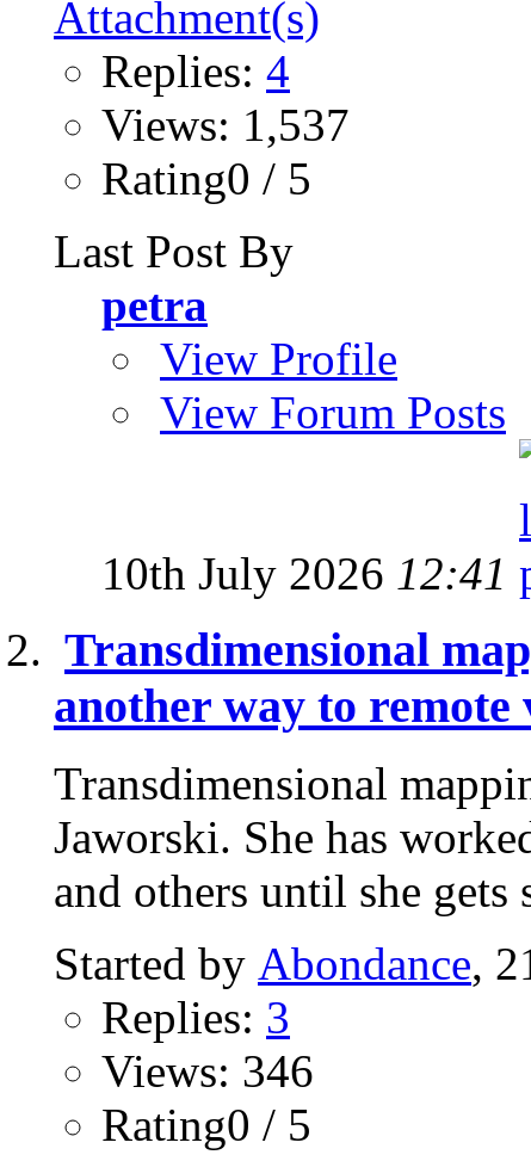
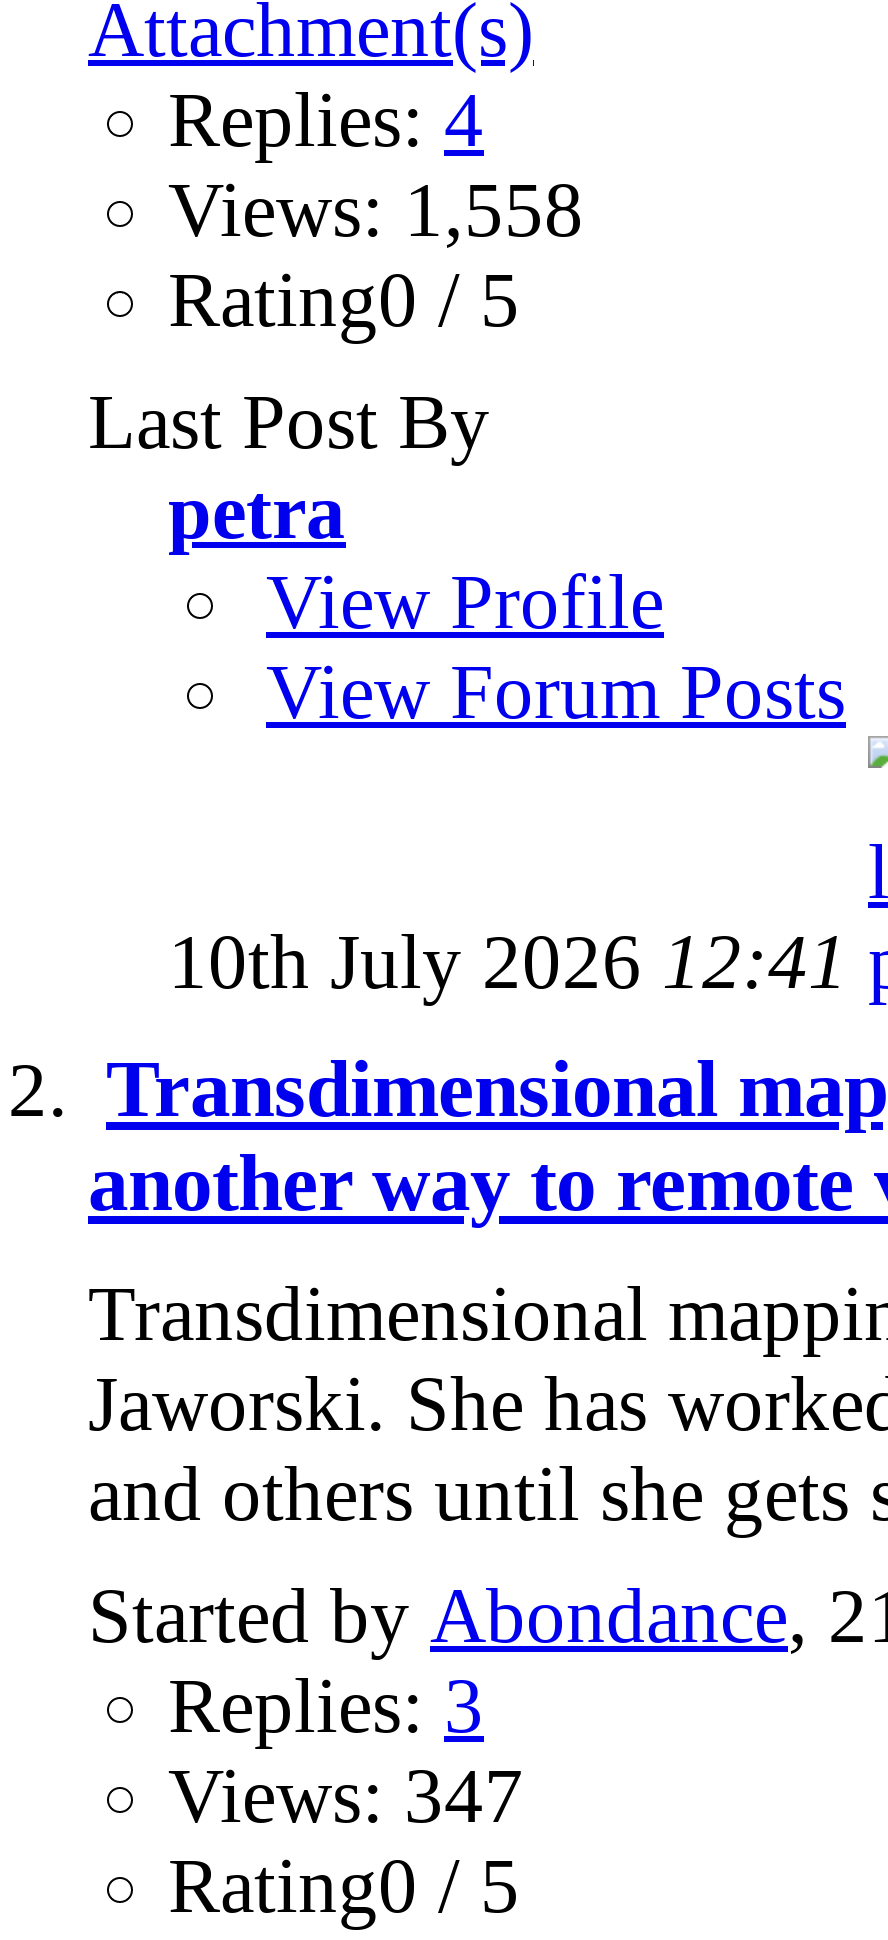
- Views: 1,537
+ Views: 1,558

- Views: 346
+ Views: 347
